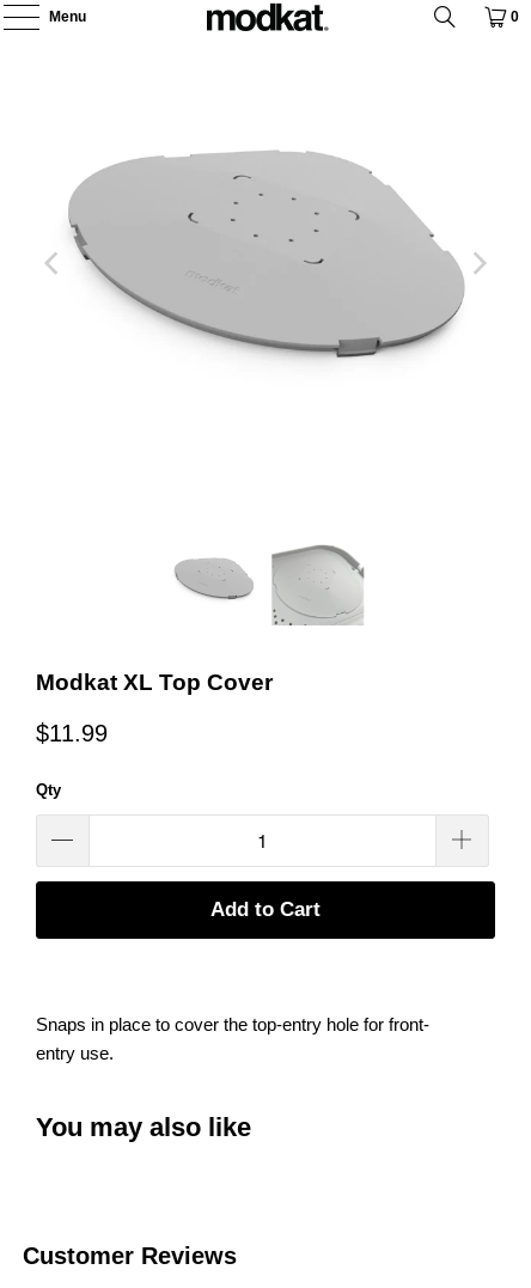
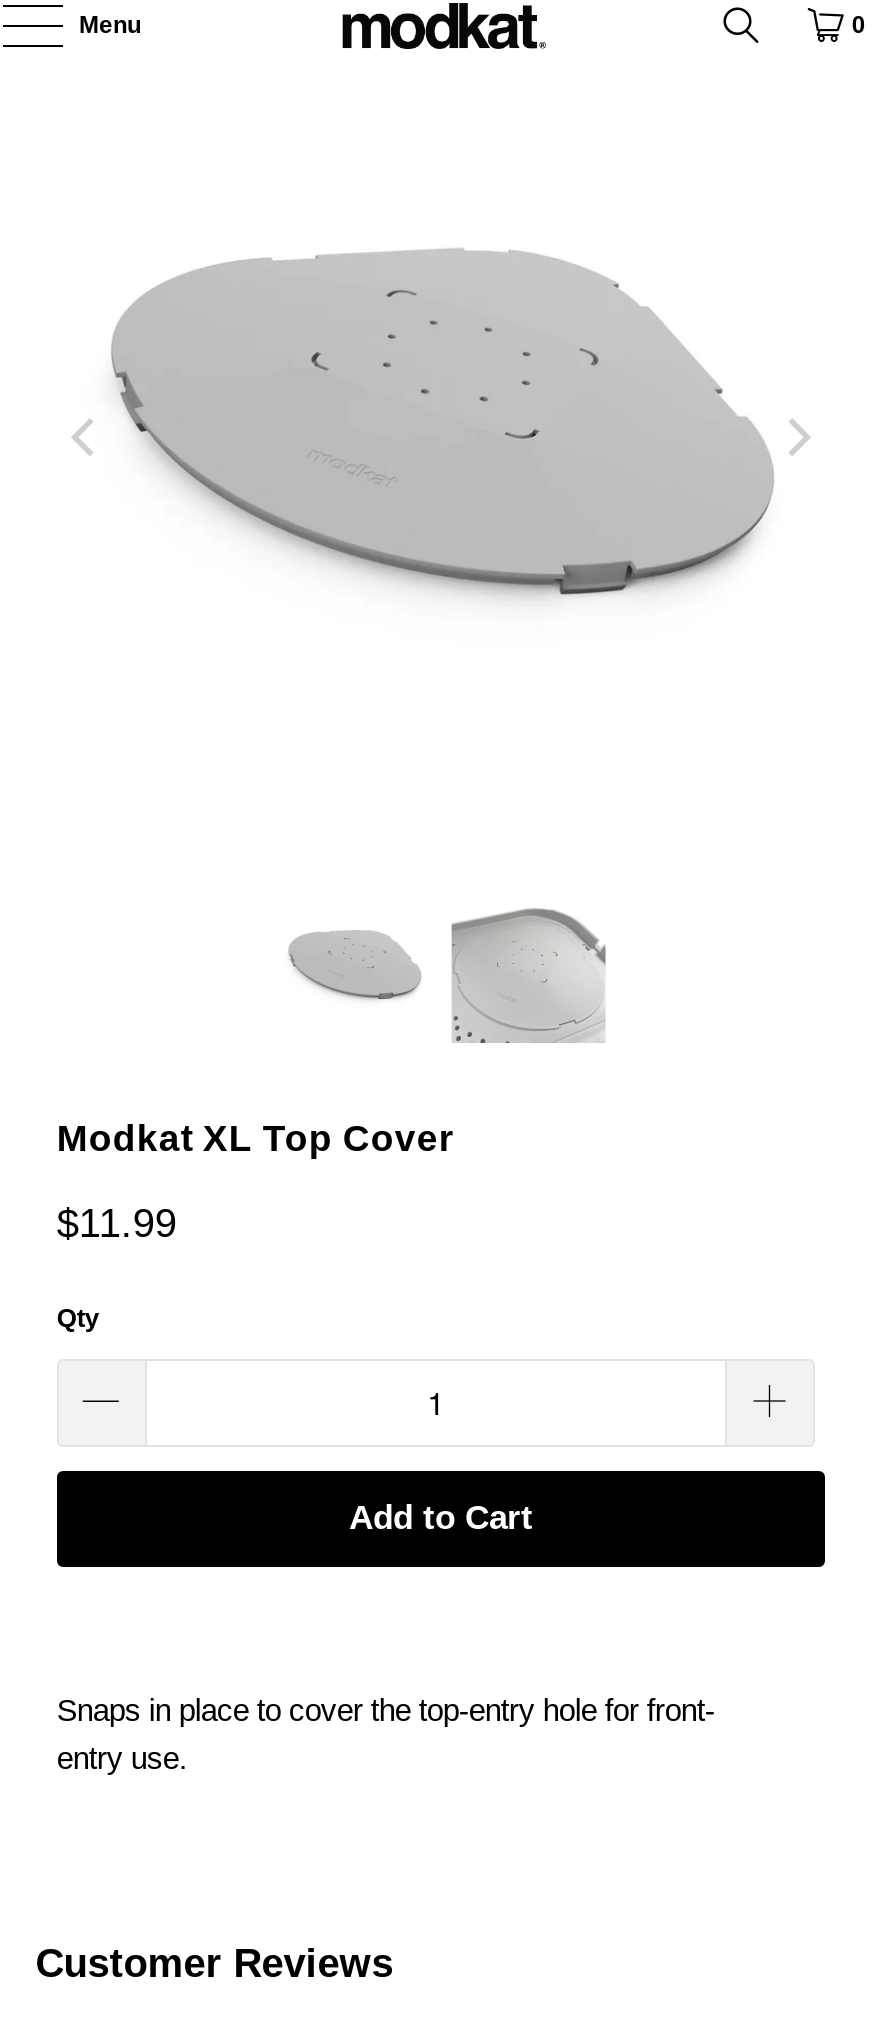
- You may also like
